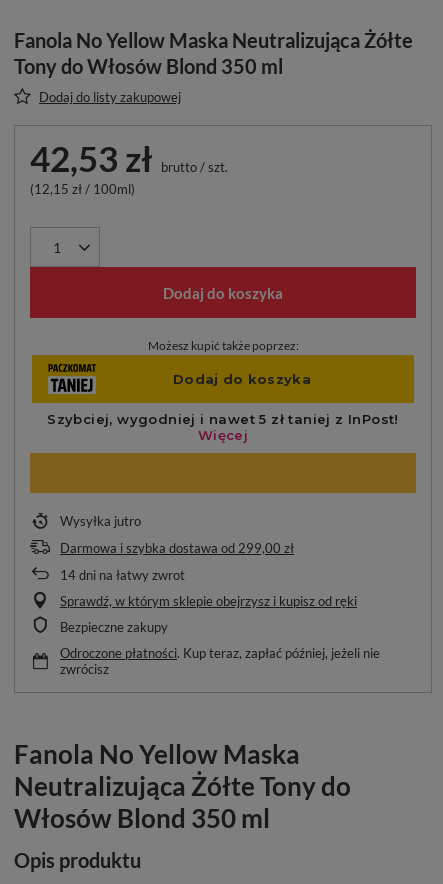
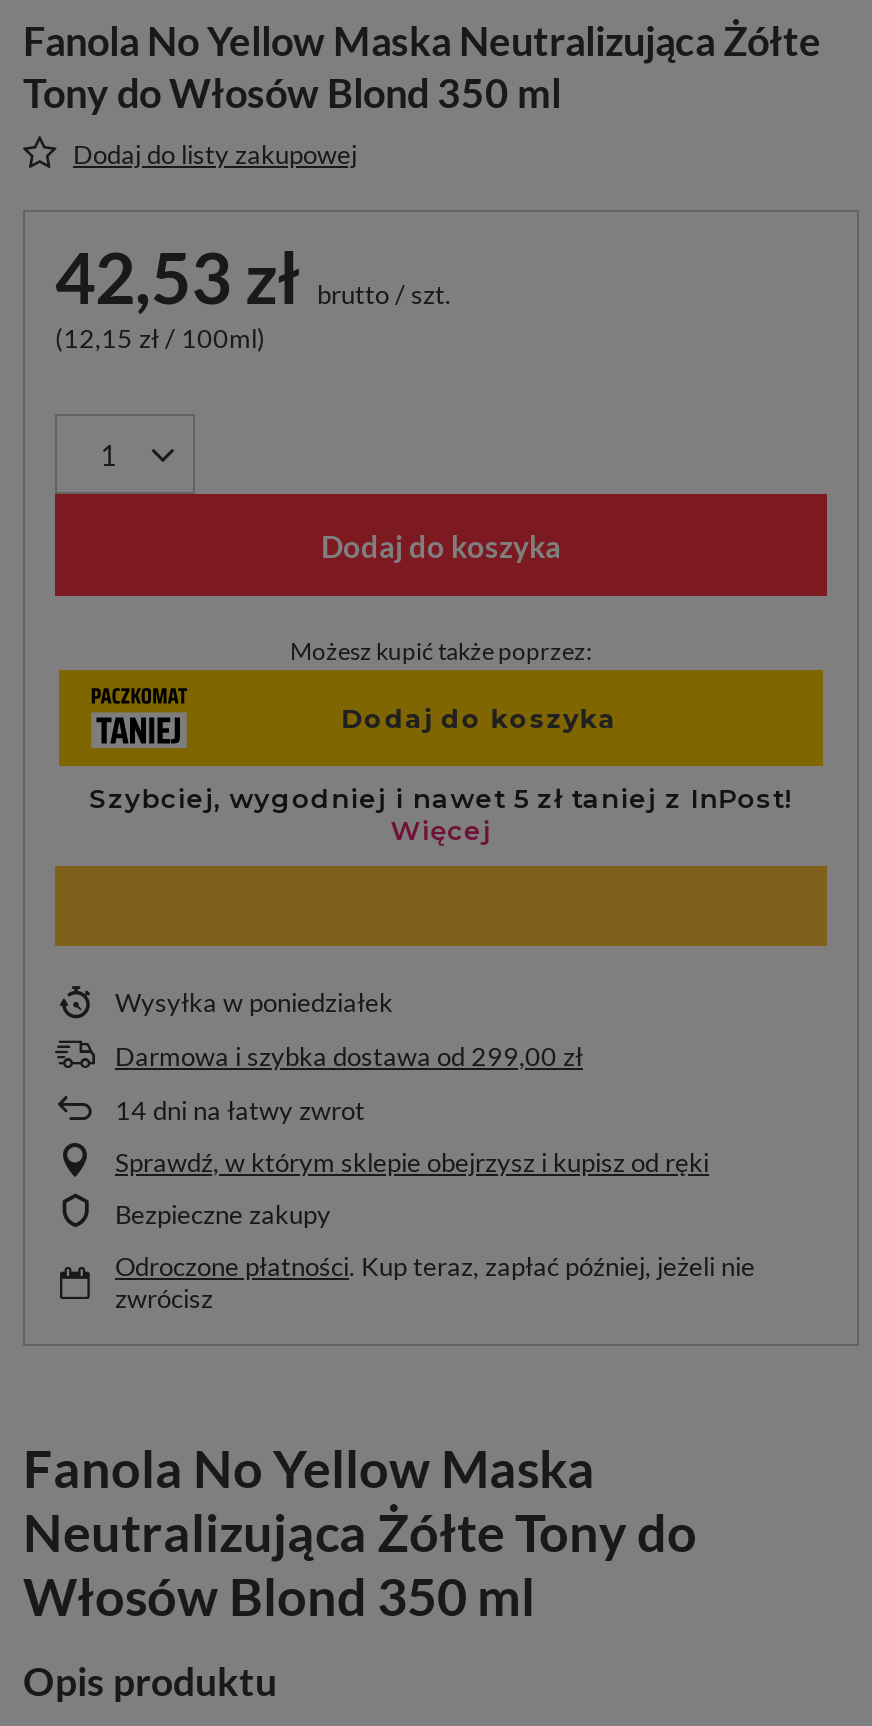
- Wysyłka jutro
+ Wysyłka w poniedziałek
